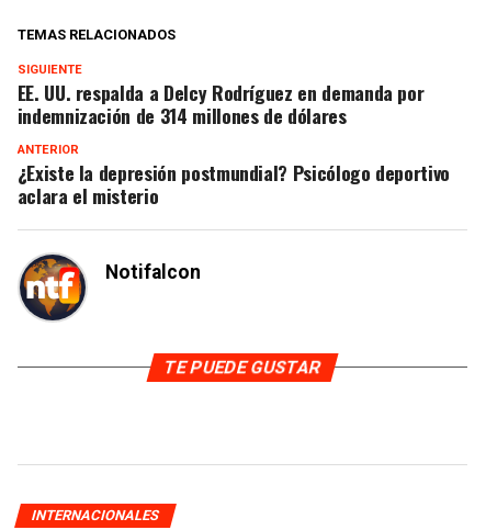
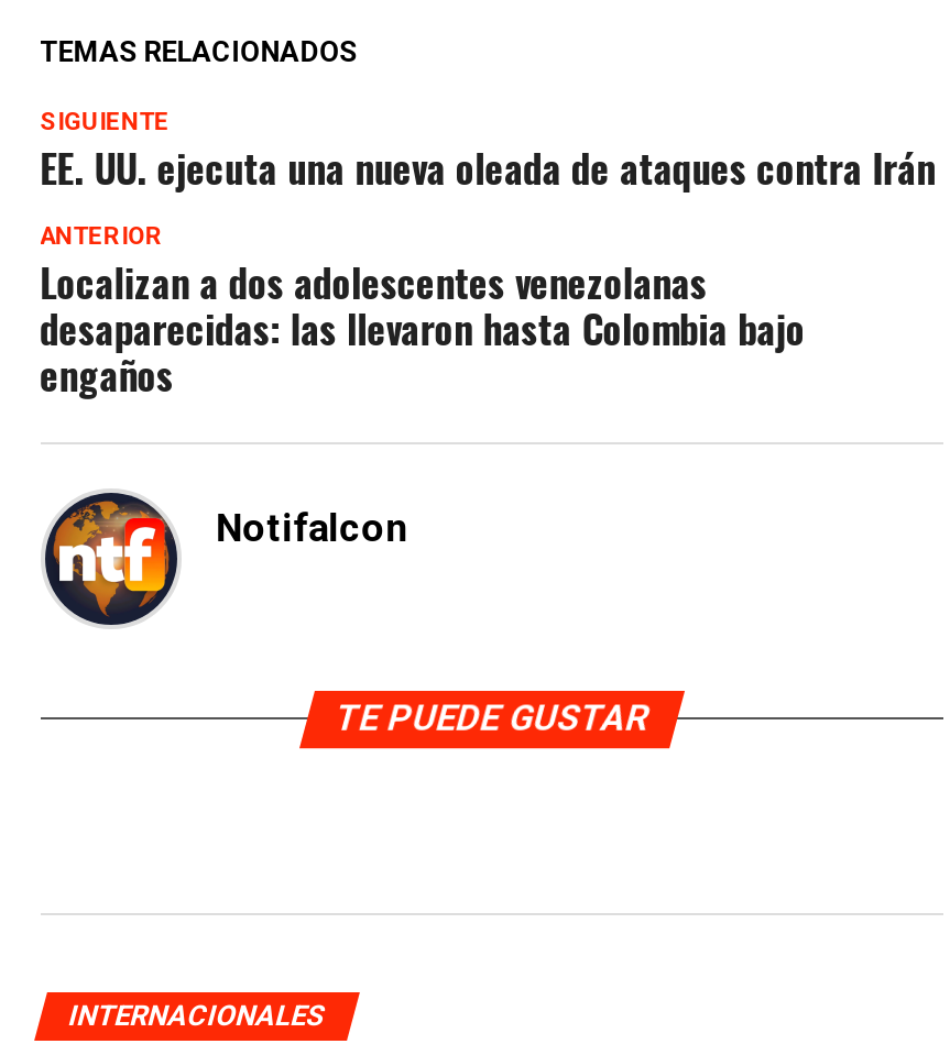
- EE. UU. respalda a Delcy Rodríguez en demanda por
- indemnización de 314 millones de dólares
+ EE. UU. ejecuta una nueva oleada de ataques contra Irán

moved up: ANTERIOR

- ¿Existe la depresión postmundial? Psicólogo deportivo
- aclara el misterio
+ Localizan a dos adolescentes venezolanas
+ desaparecidas: las llevaron hasta Colombia bajo
+ engaños
